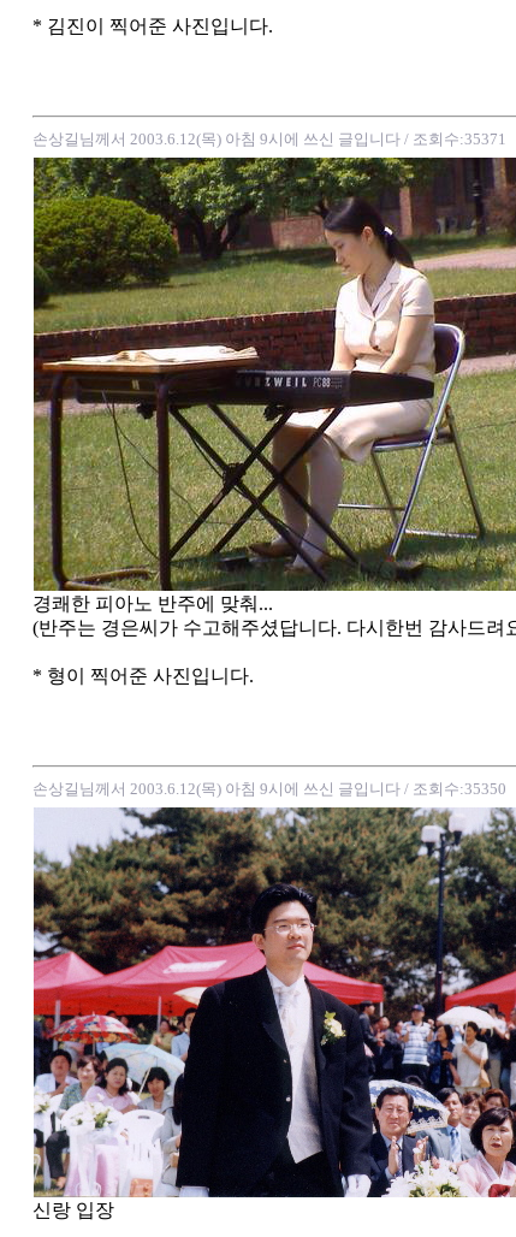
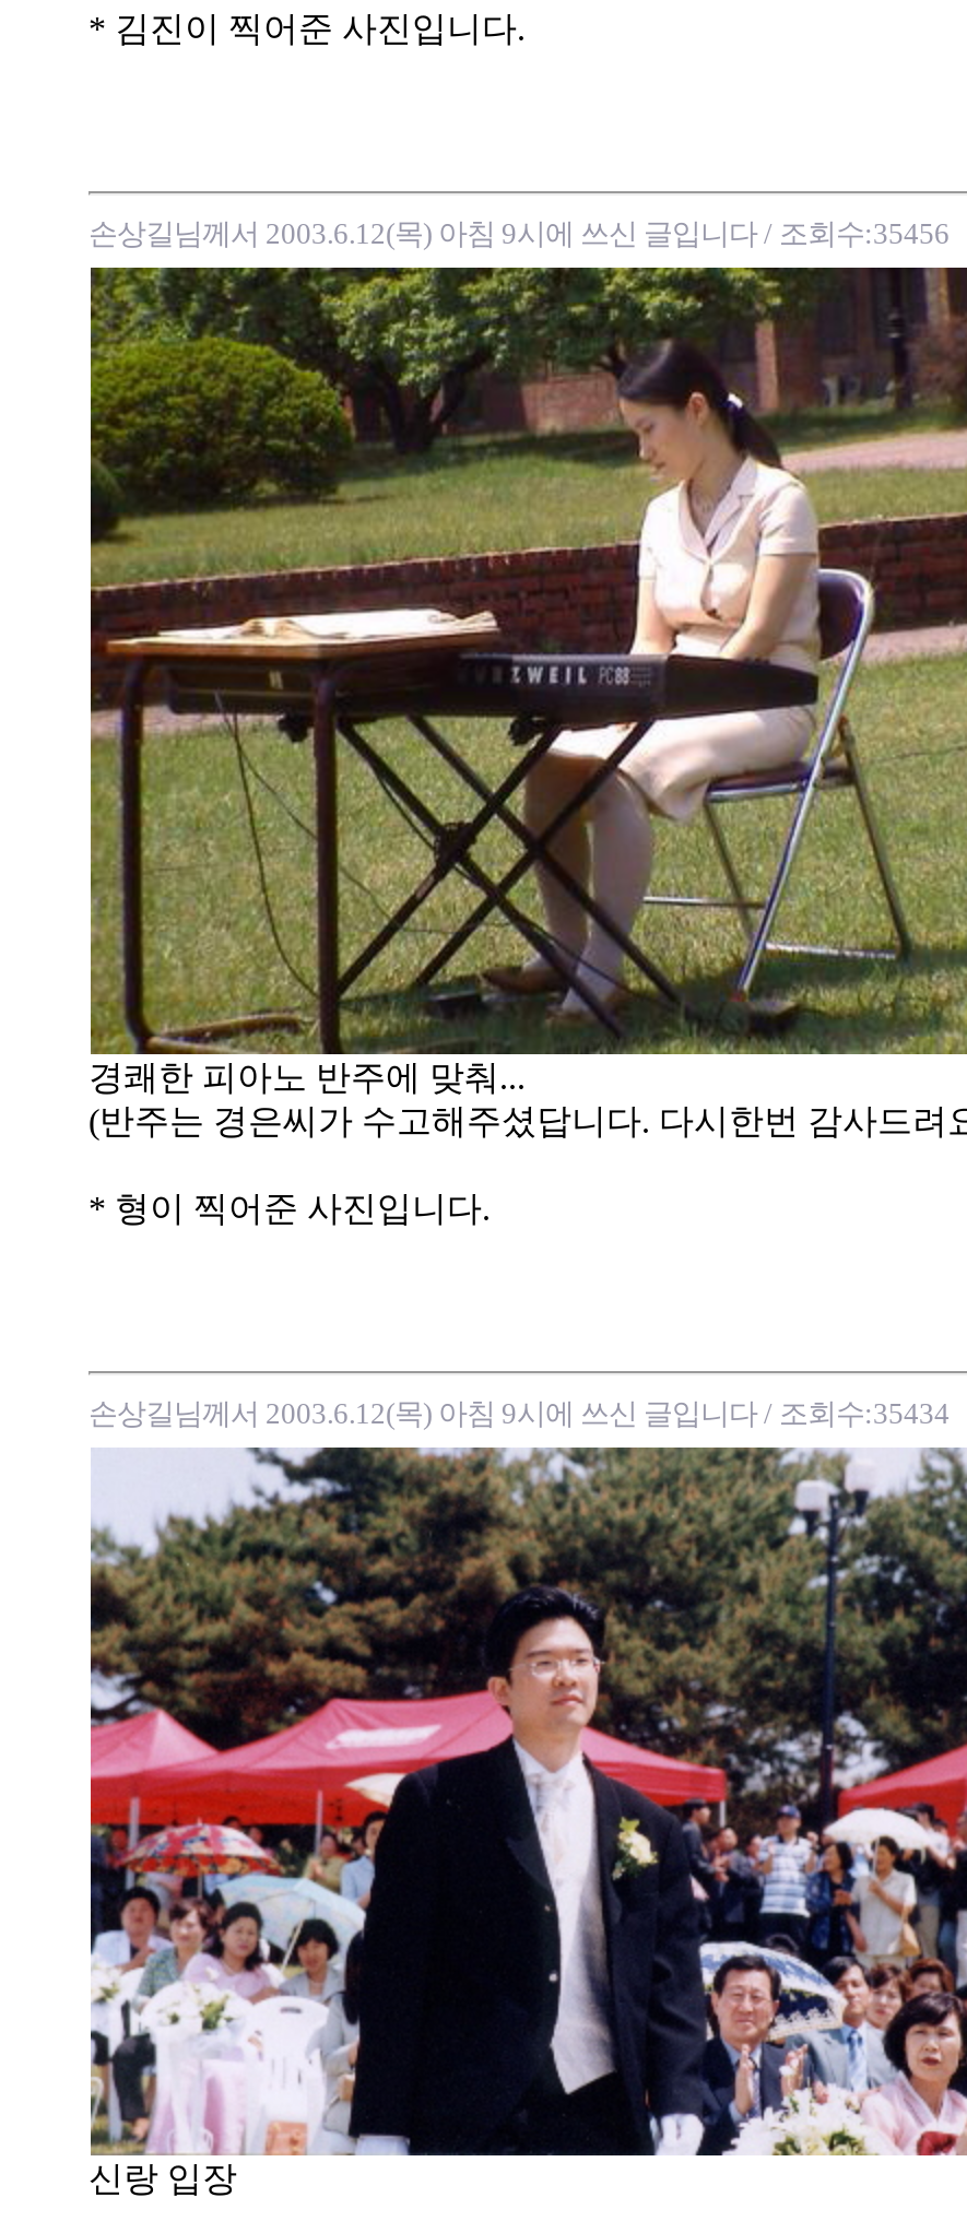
- 손상길님께서 2003.6.12(목) 아침 9시에 쓰신 글입니다 / 조회수:35371
+ 손상길님께서 2003.6.12(목) 아침 9시에 쓰신 글입니다 / 조회수:35456

- 손상길님께서 2003.6.12(목) 아침 9시에 쓰신 글입니다 / 조회수:35350
+ 손상길님께서 2003.6.12(목) 아침 9시에 쓰신 글입니다 / 조회수:35434
